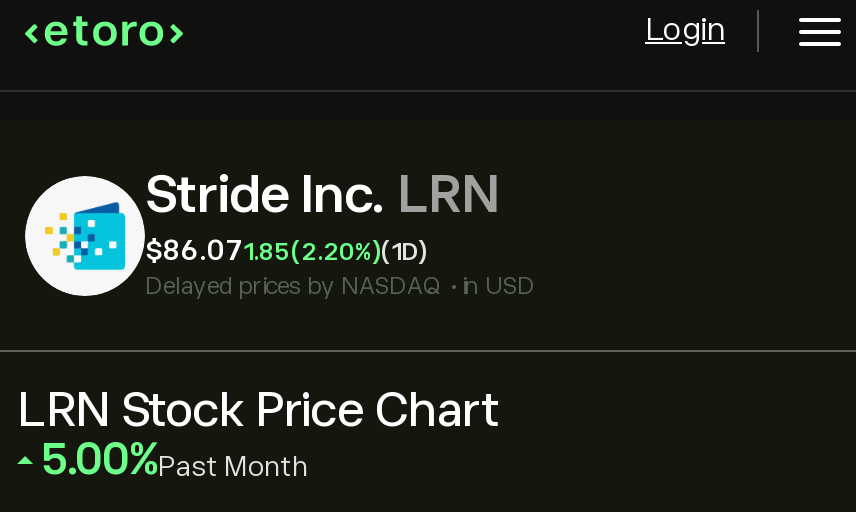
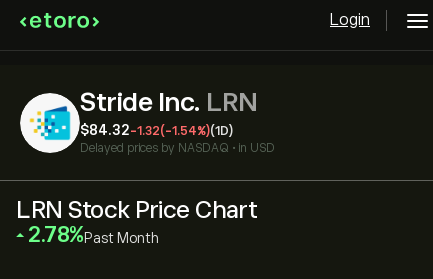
- $86.071.85(2.20%)(1D)
+ $84.32-1.32(-1.54%)(1D)

- 5.00 Past Month
+ 2.78 Past Month
